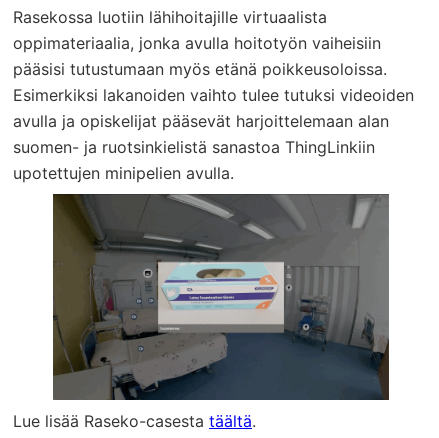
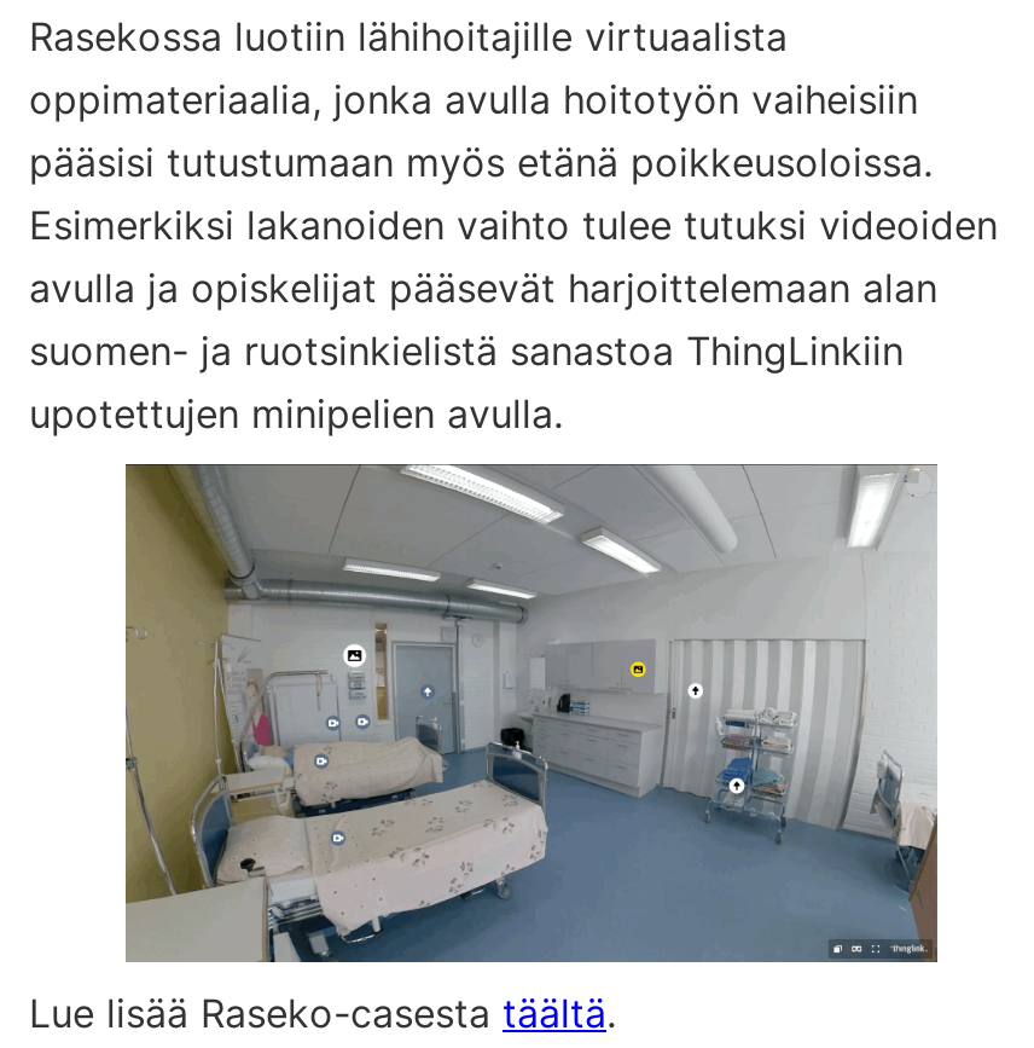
- [image]
+ [image]
